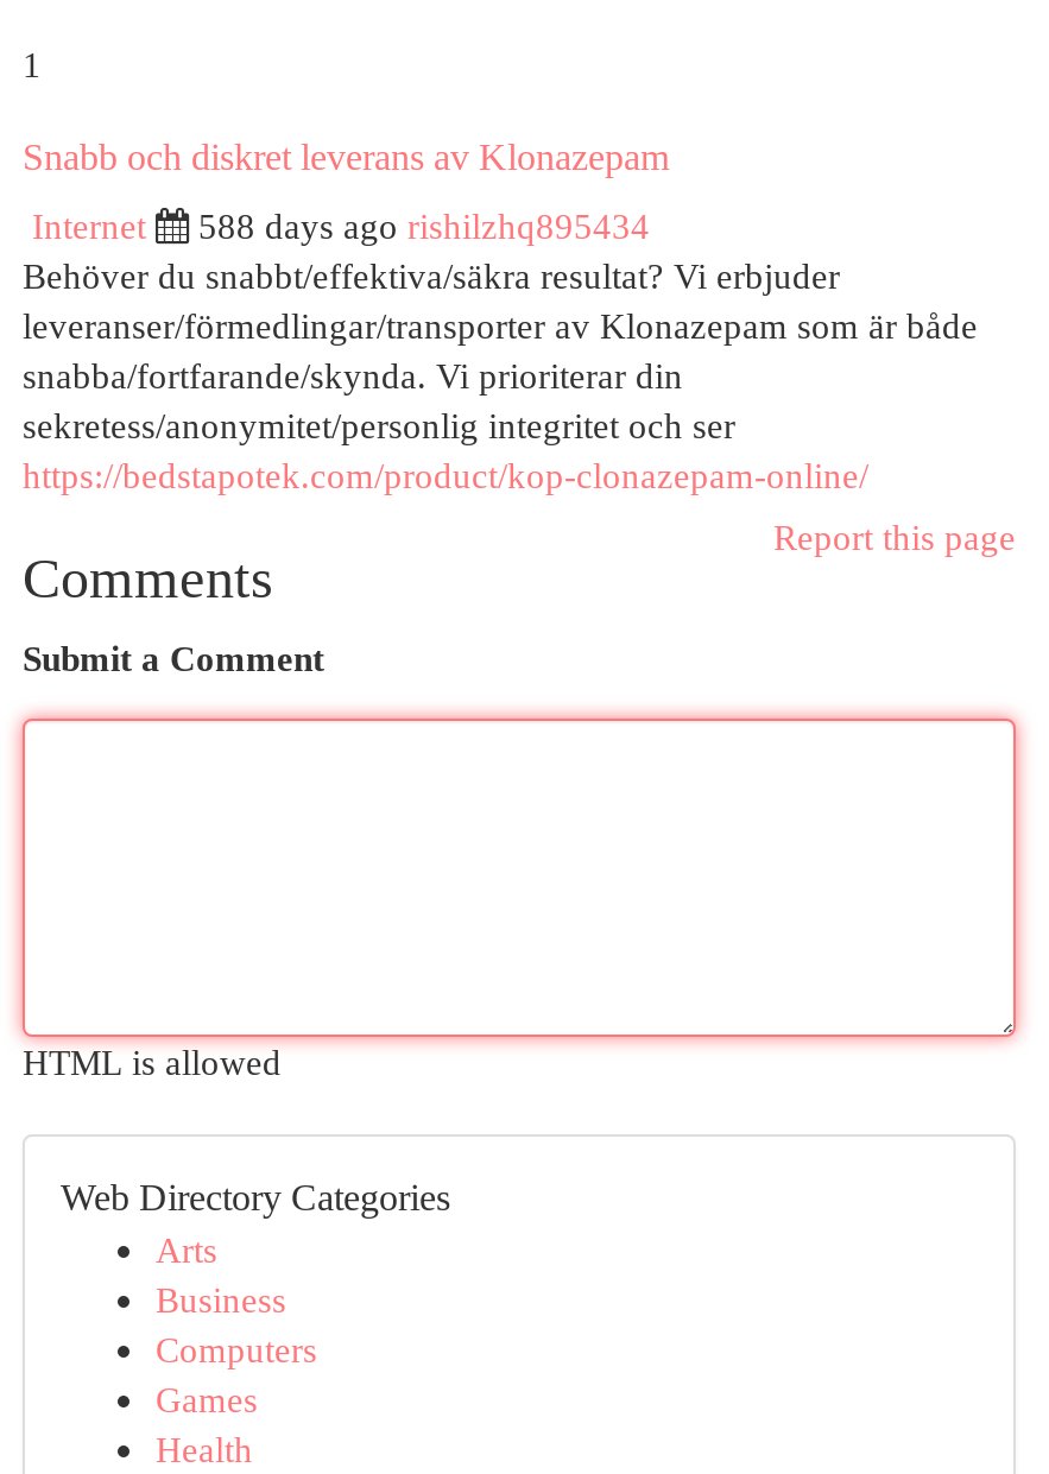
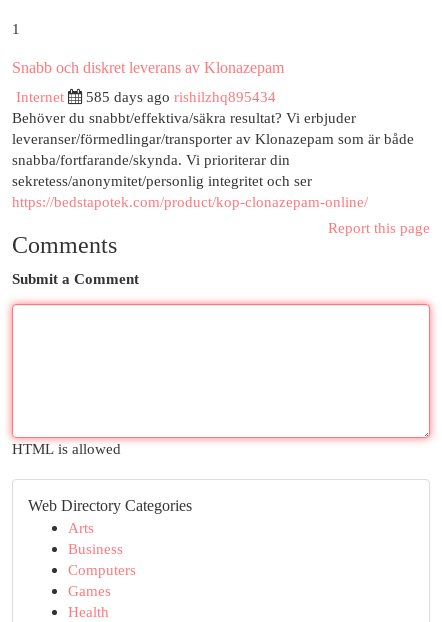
- 588 days ago rishilzhq895434
+ 585 days ago rishilzhq895434
